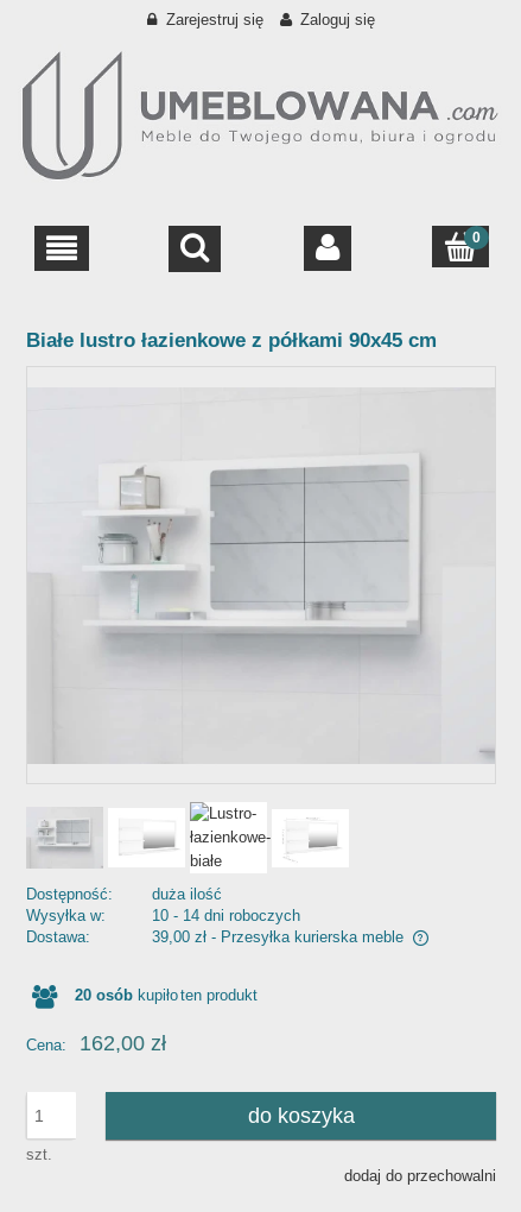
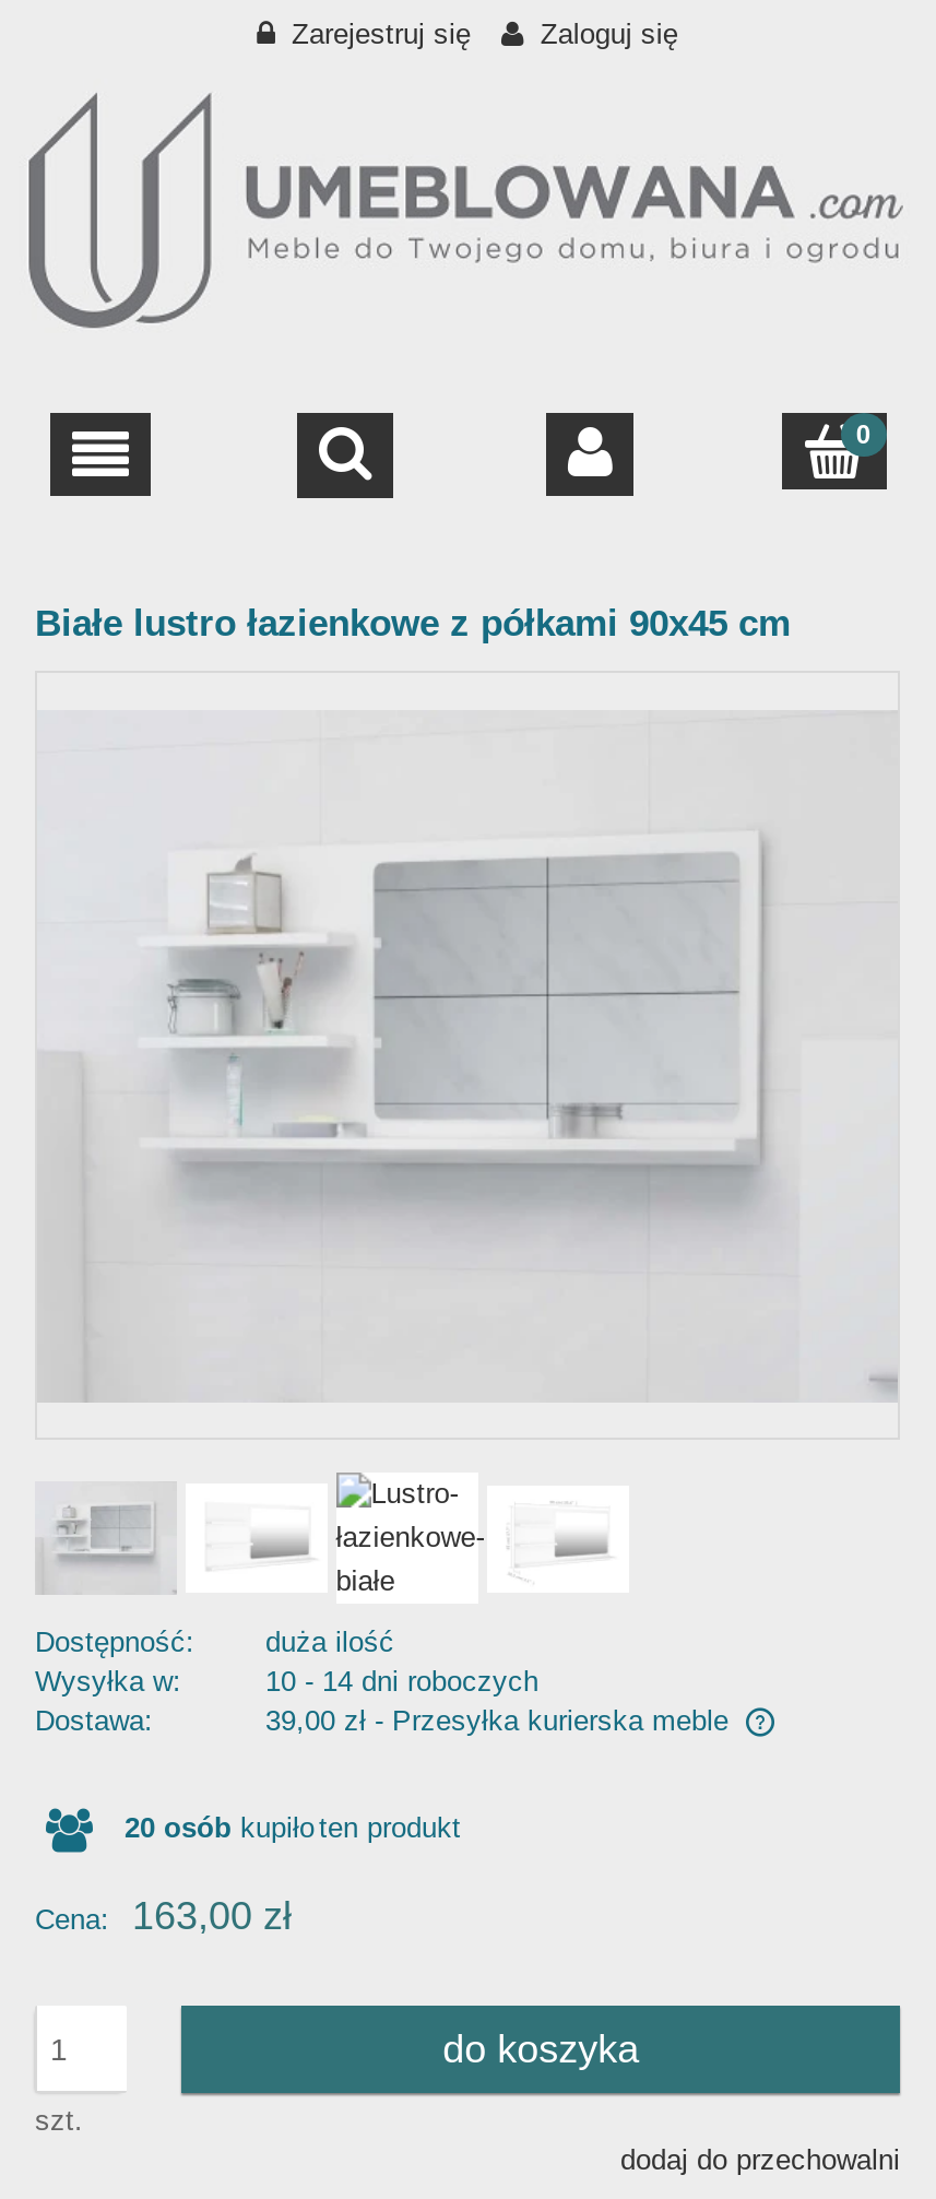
- Cena: 162,00 zł
+ Cena: 163,00 zł
